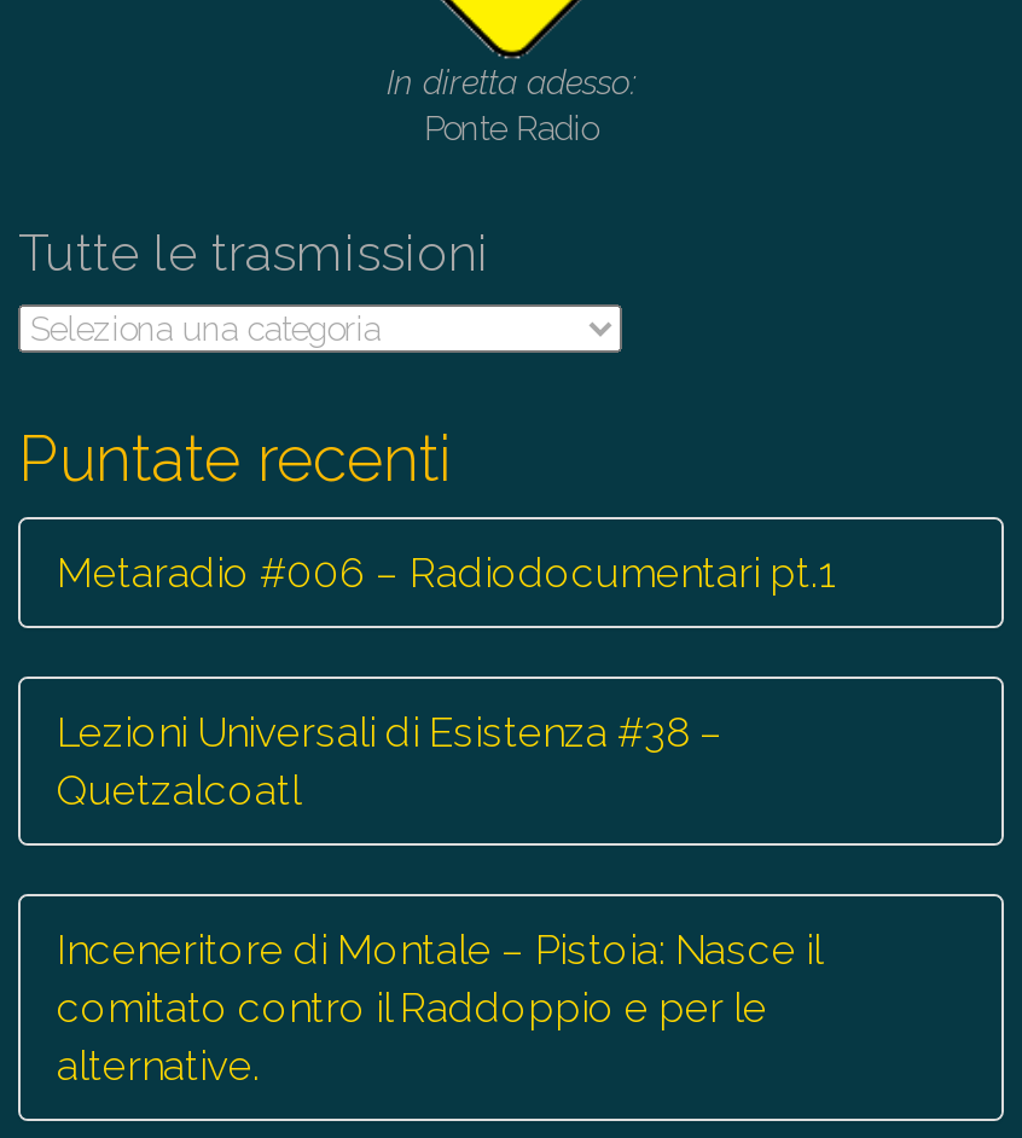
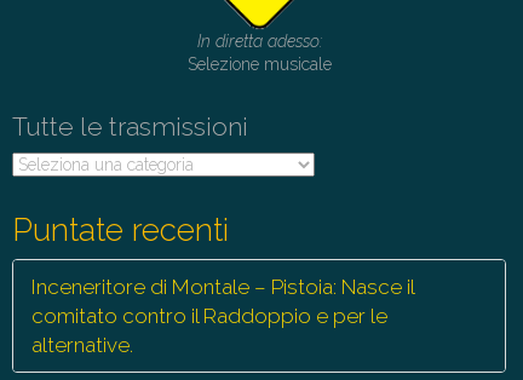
- Ponte Radio
+ Selezione musicale

- Metaradio #006 – Radiodocumentari pt.1
- Lezioni Universali di Esistenza #38 –
- Quetzalcoatl
